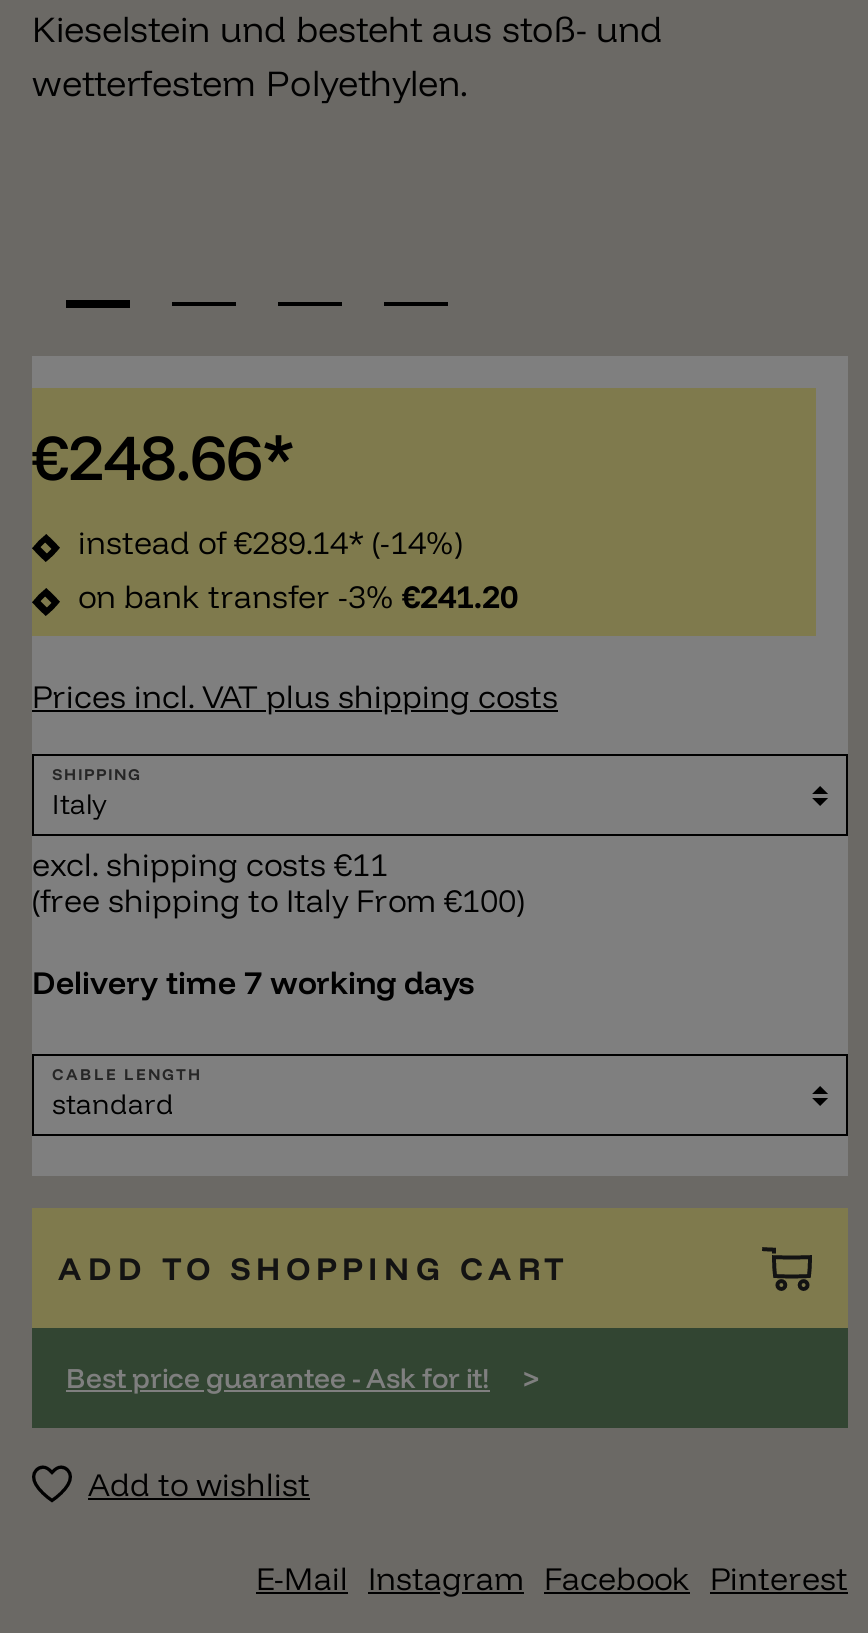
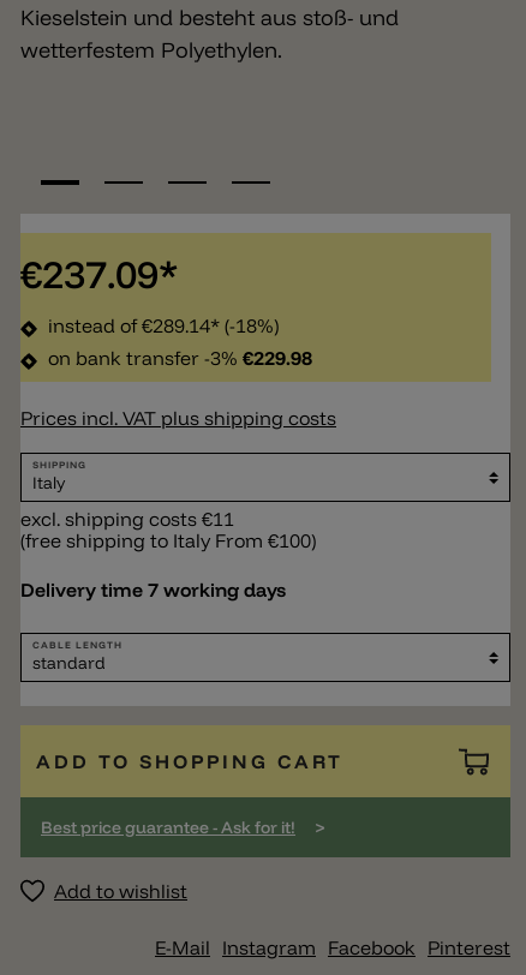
- €248.66*
+ €237.09*

- instead of €289.14* (-14%)
+ instead of €289.14* (-18%)

- on bank transfer -3% €241.20
+ on bank transfer -3% €229.98
